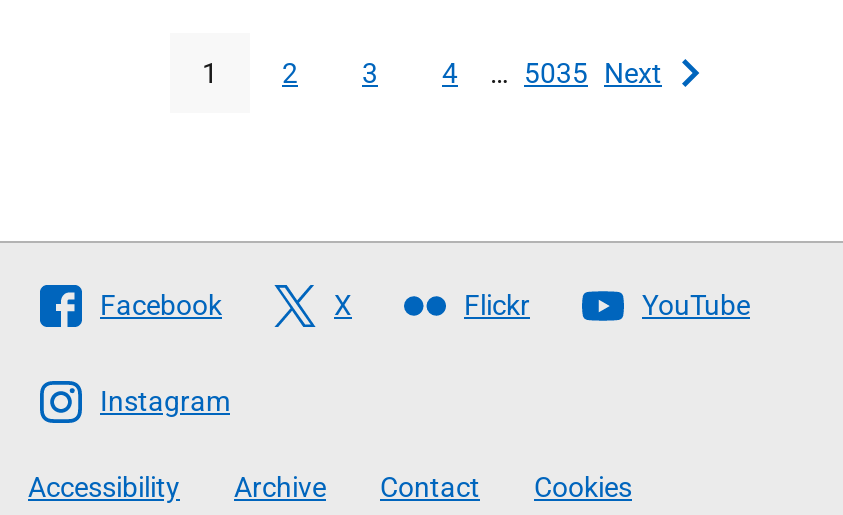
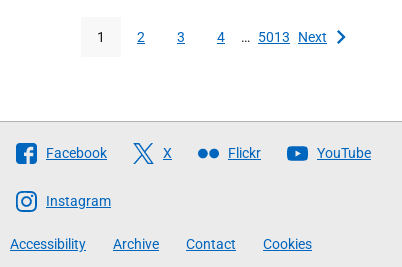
- 1 2 3 4 … 5035 Next
+ 1 2 3 4 … 5013 Next
